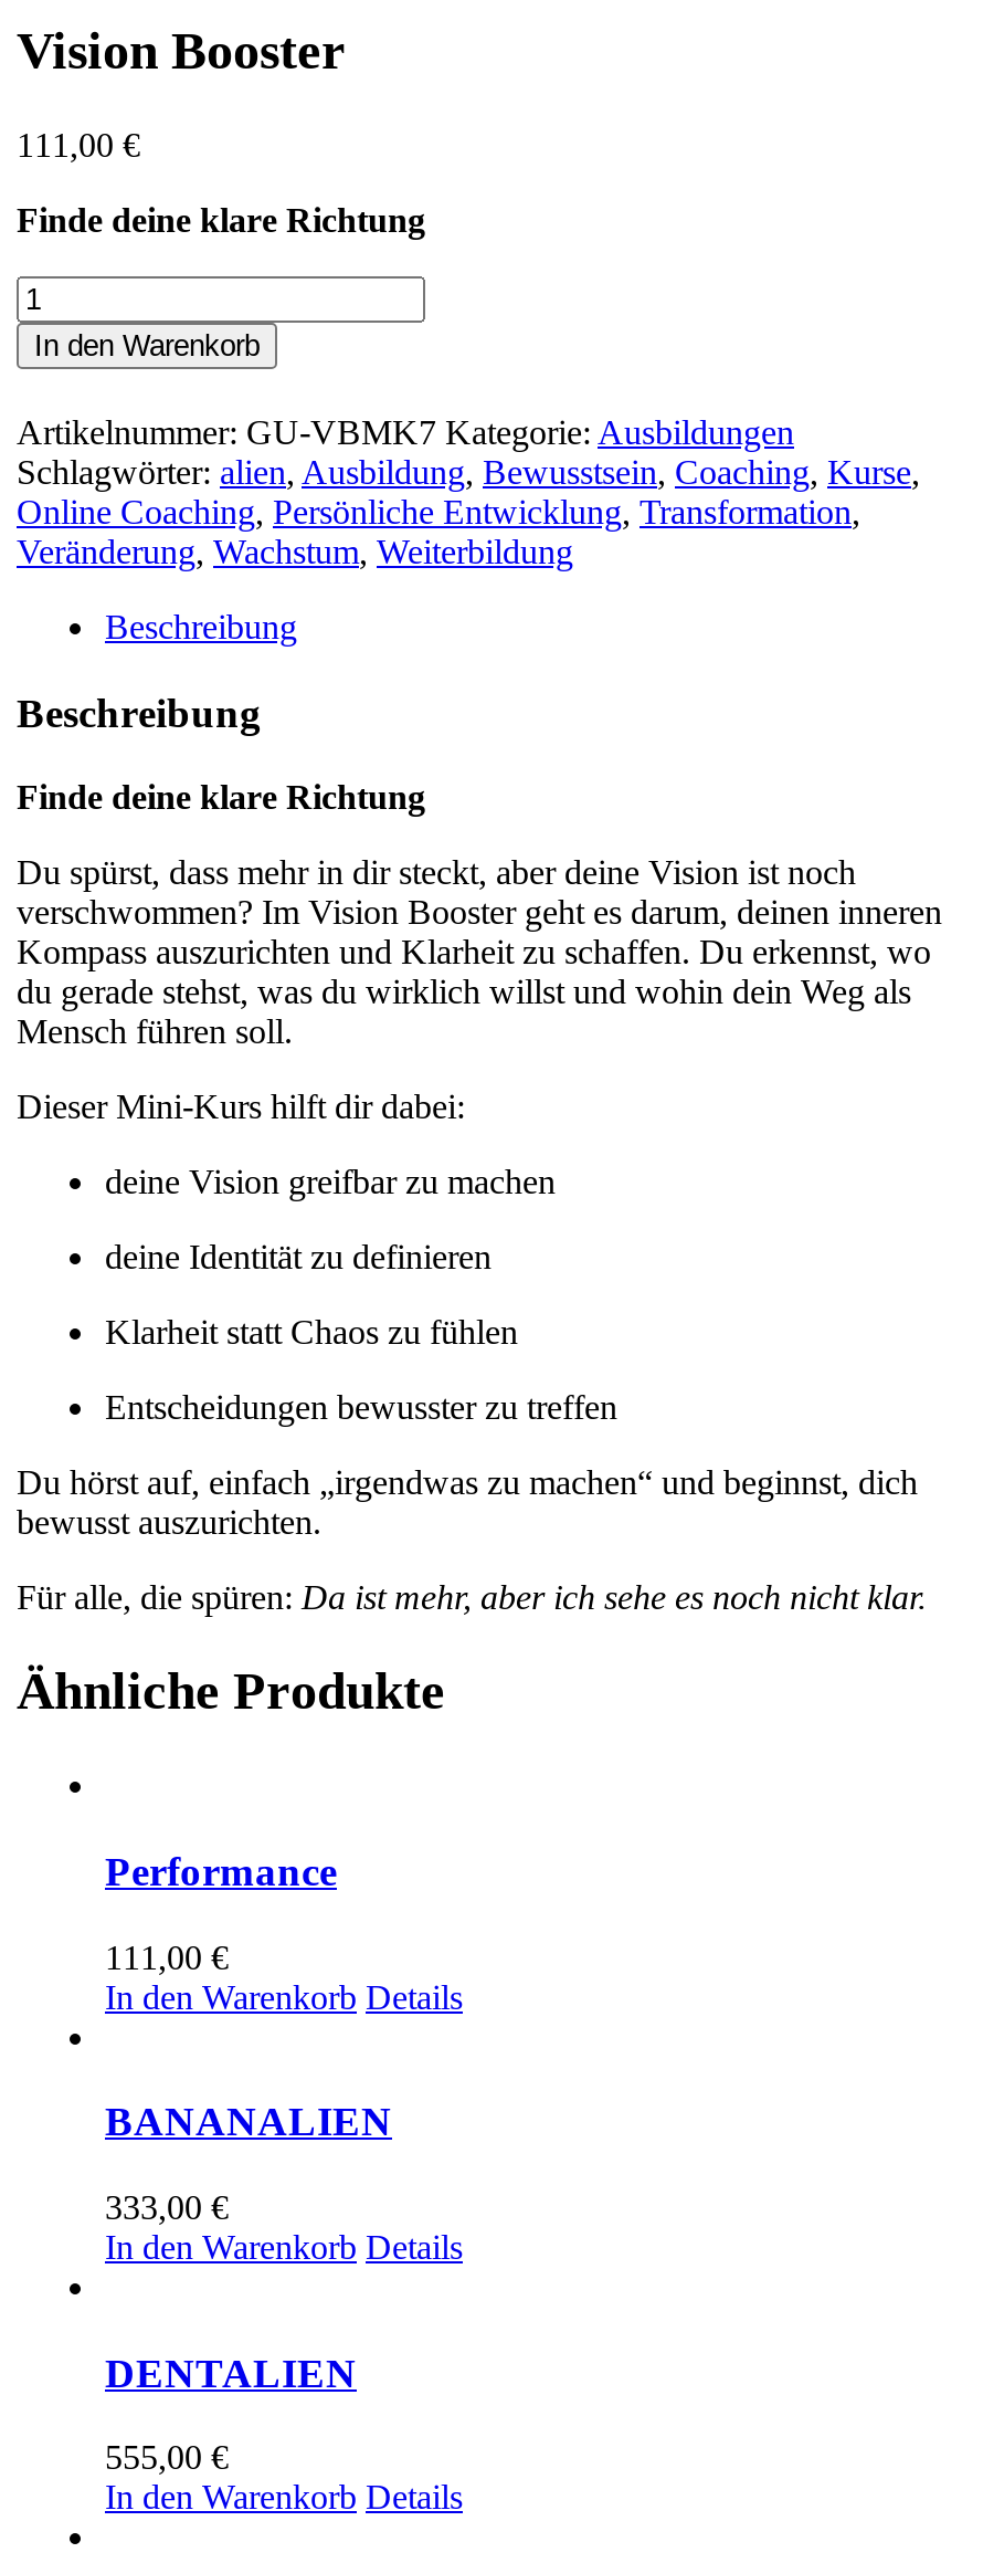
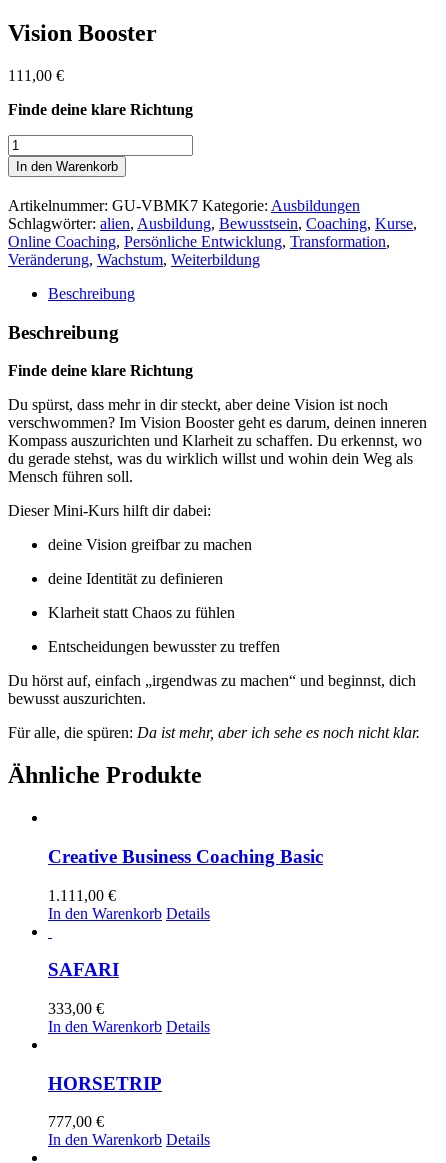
- Performance
+ Creative Business Coaching Basic

- 111,00 €
+ 1.111,00 €

- BANANALIEN
+ SAFARI

- DENTALIEN
+ HORSETRIP

- 555,00 €
+ 777,00 €
